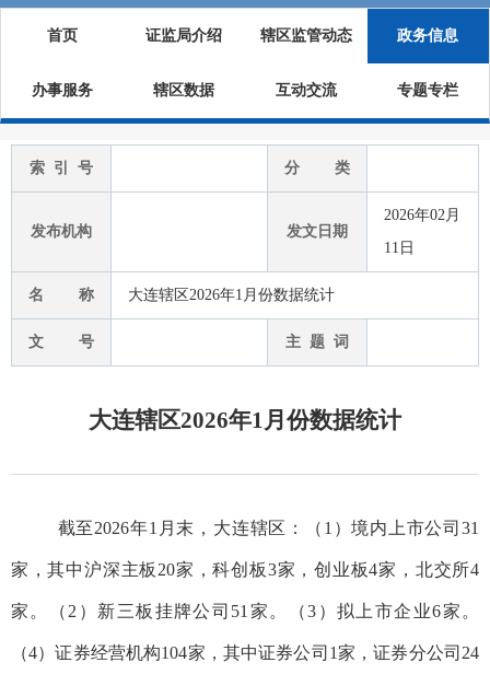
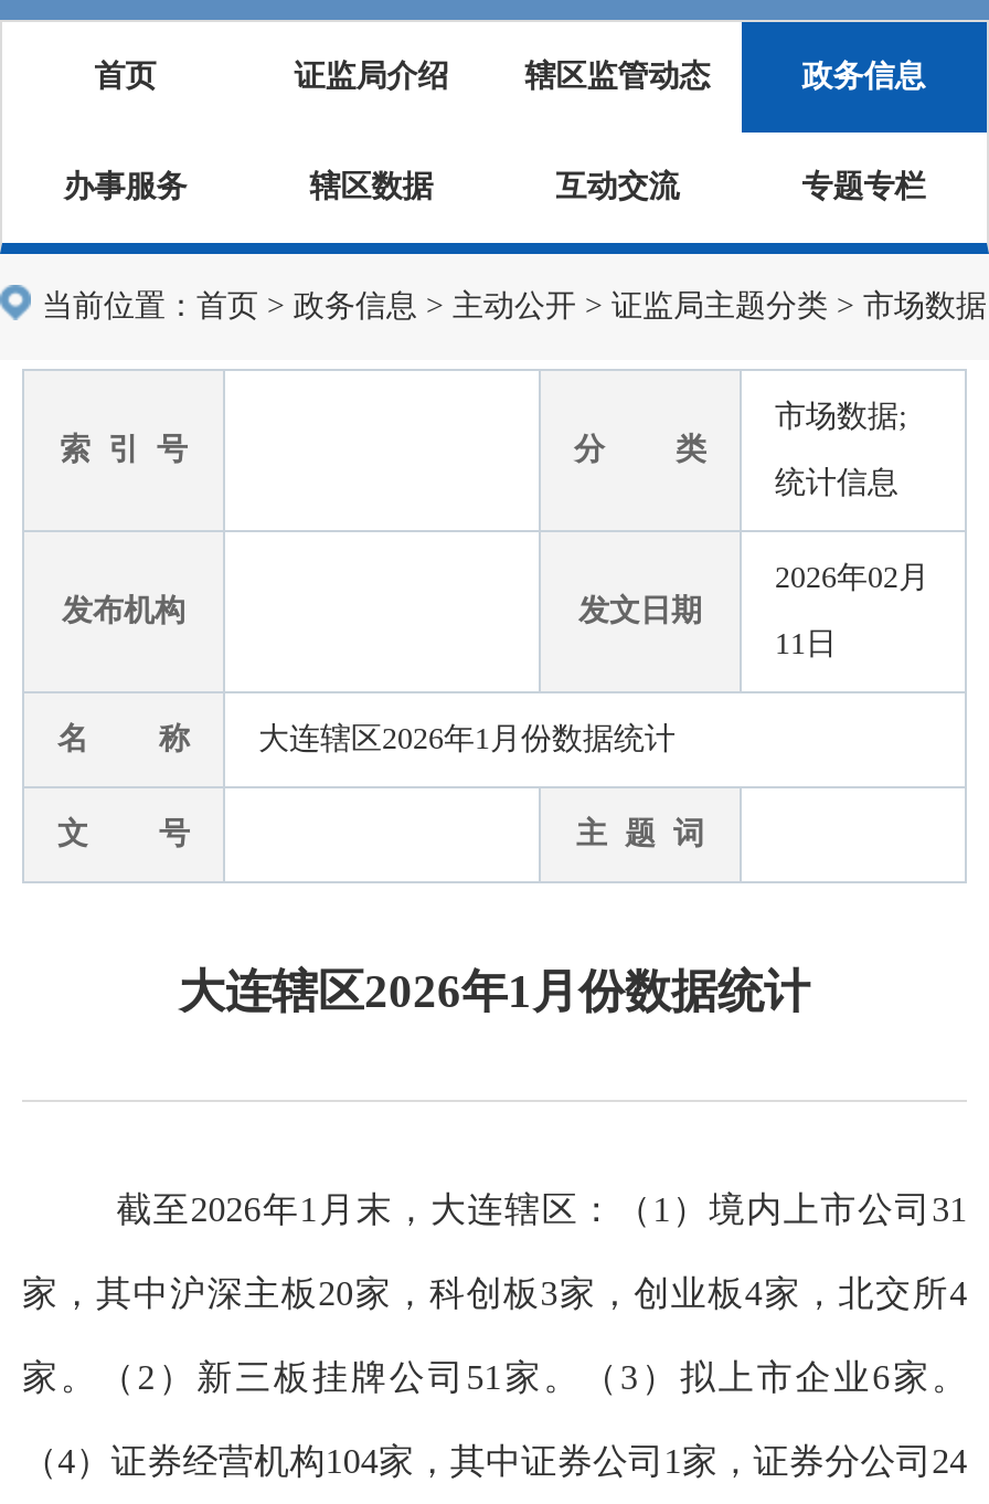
+ 当前位置：首页>政务信息>主动公开>证监局主题分类>市场数据

+ 市场数据;
+ 统计信息
